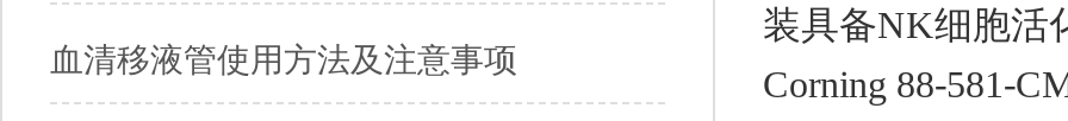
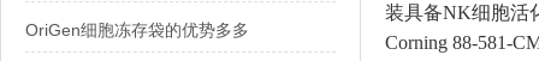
- 血清移液管使用方法及注意事项
+ OriGen细胞冻存袋的优势多多
